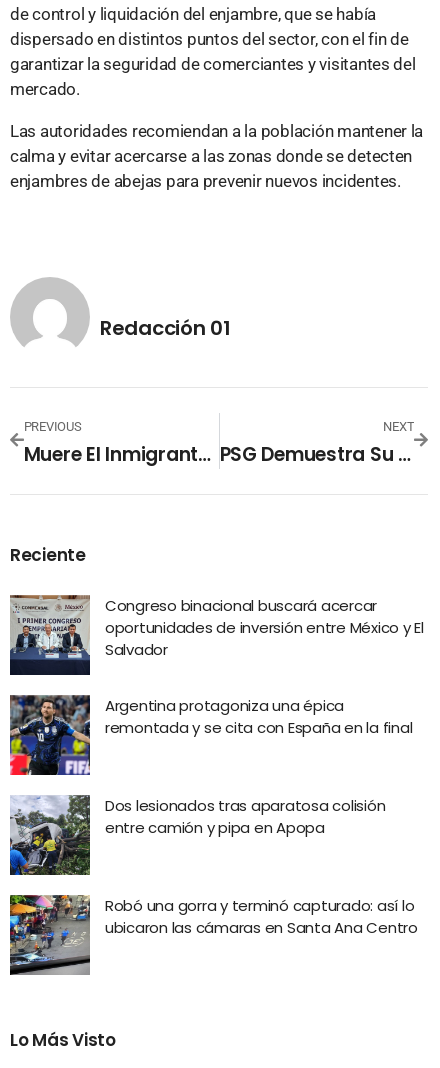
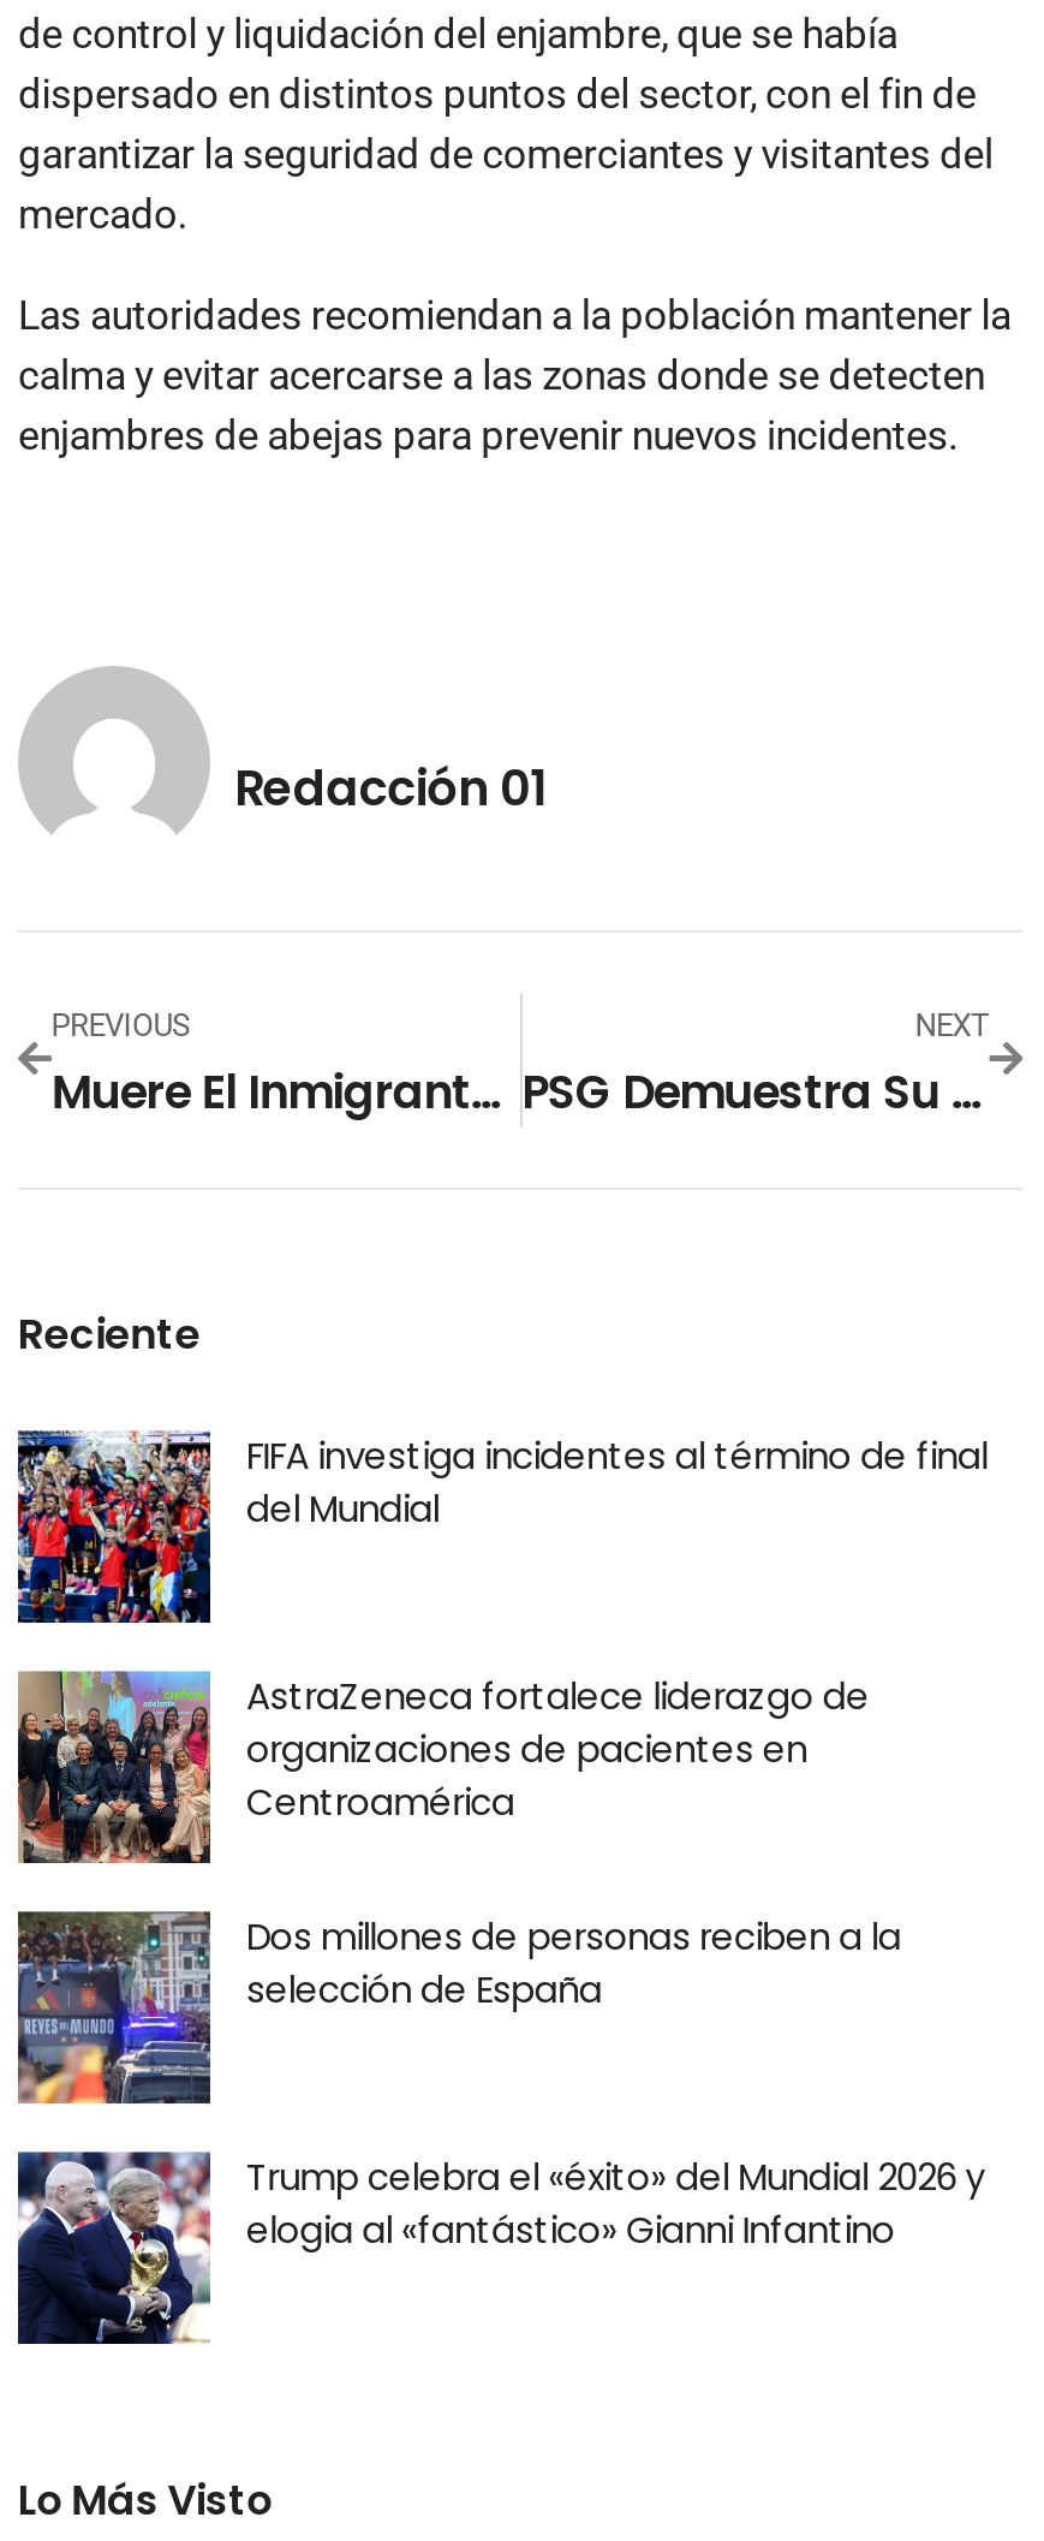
- [image]
- Congreso binacional buscará acercar
- oportunidades de inversión entre México y El
- Salvador
+ [image]
+ FIFA investiga incidentes al término de final
+ del Mundial

- [image]
- Argentina protagoniza una épica
- remontada y se cita con España en la final
+ [image]
+ AstraZeneca fortalece liderazgo de
+ organizaciones de pacientes en
+ Centroamérica

- [image]
- Dos lesionados tras aparatosa colisión
- entre camión y pipa en Apopa
+ [image]
+ Dos millones de personas reciben a la
+ selección de España

- [image]
- Robó una gorra y terminó capturado: así lo
- ubicaron las cámaras en Santa Ana Centro
+ [image]
+ Trump celebra el «éxito» del Mundial 2026 y
+ elogia al «fantástico» Gianni Infantino
